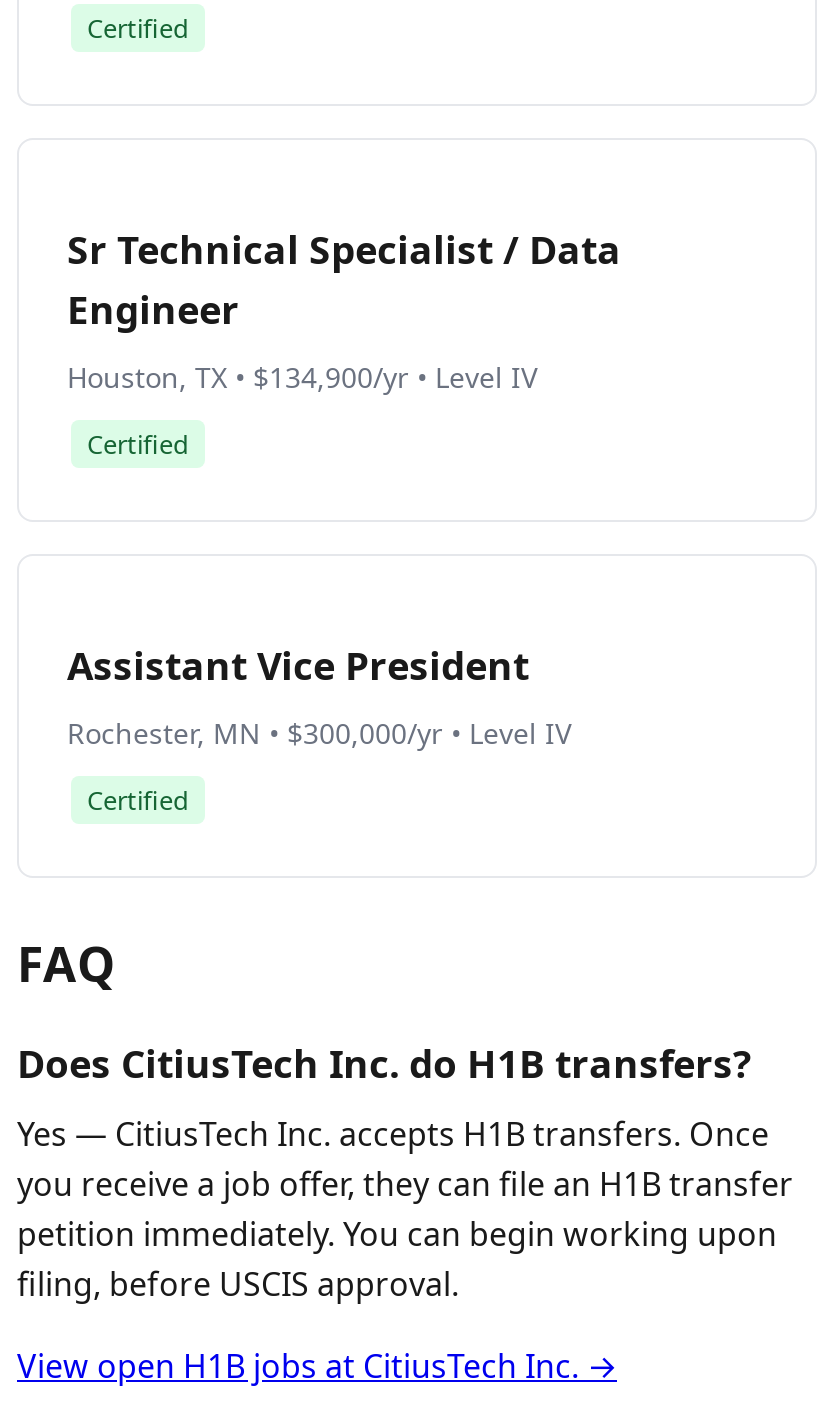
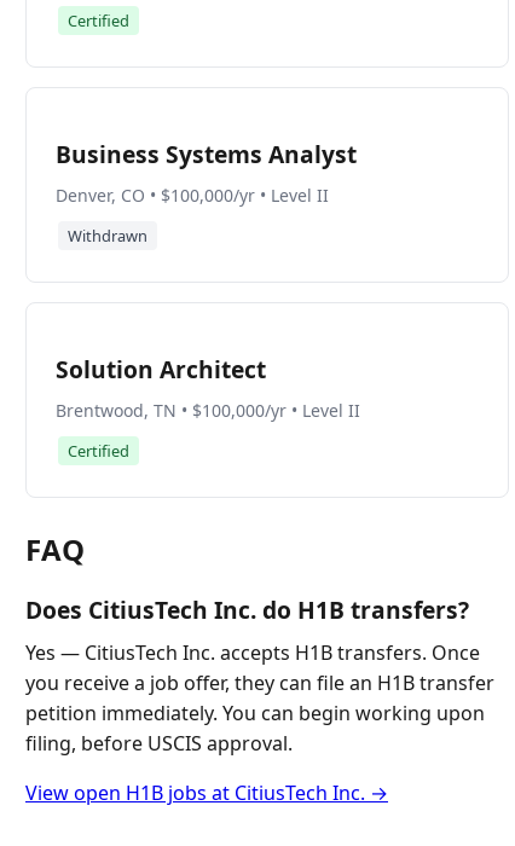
- Sr Technical Specialist / Data
- Engineer
- Houston, TX • $134,900/yr • Level IV
+ Business Systems Analyst
+ Denver, CO • $100,000/yr • Level II

- Certified
+ Withdrawn

- Assistant Vice President
- Rochester, MN • $300,000/yr • Level IV
+ Solution Architect
+ Brentwood, TN • $100,000/yr • Level II
